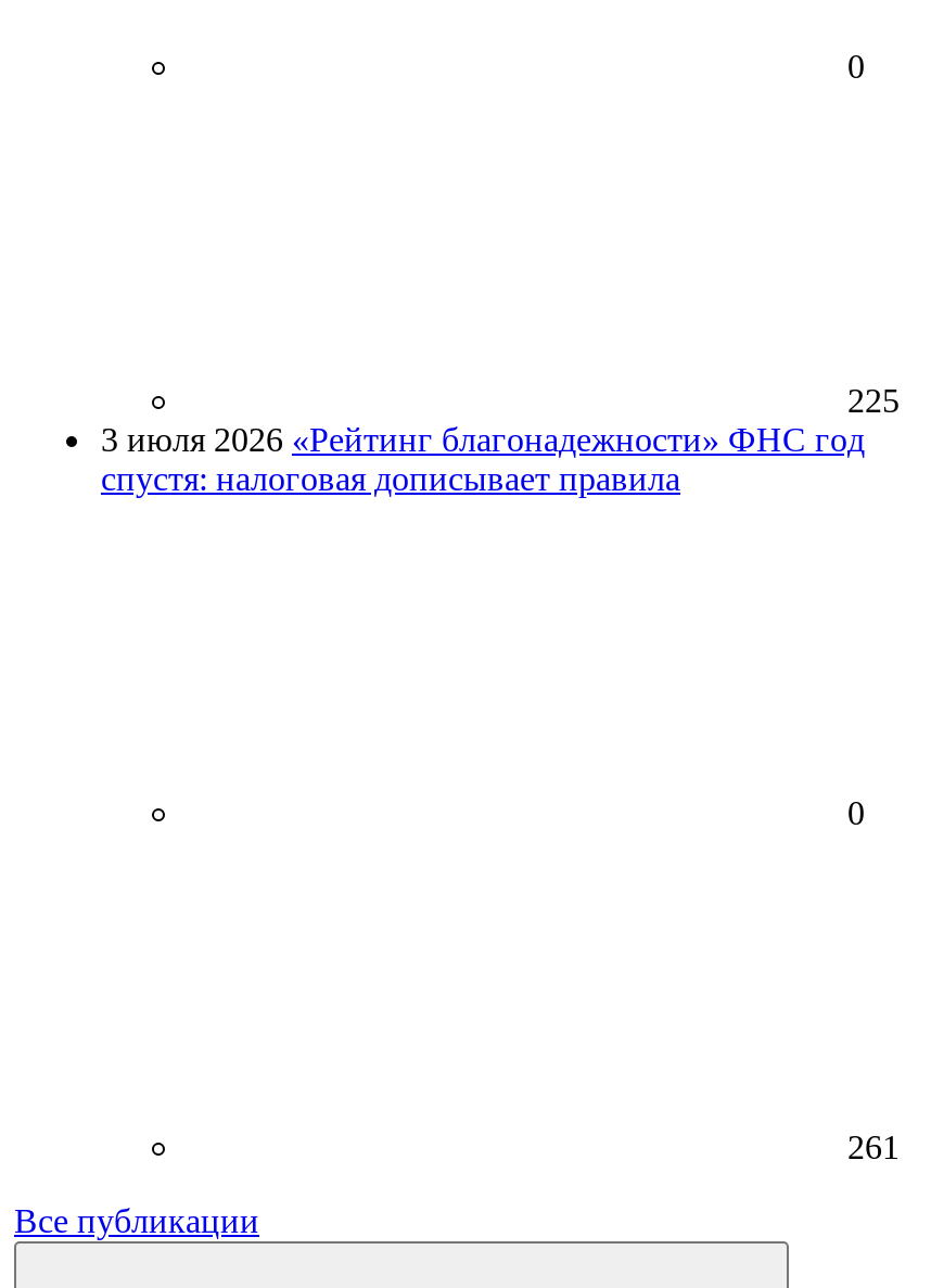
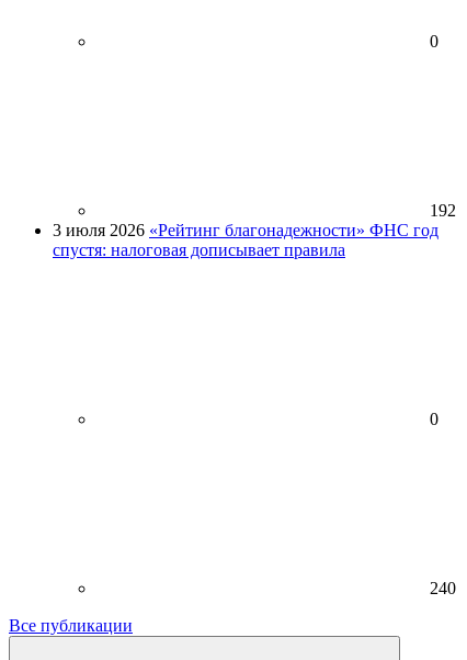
- 225
+ 192

- 261
+ 240
